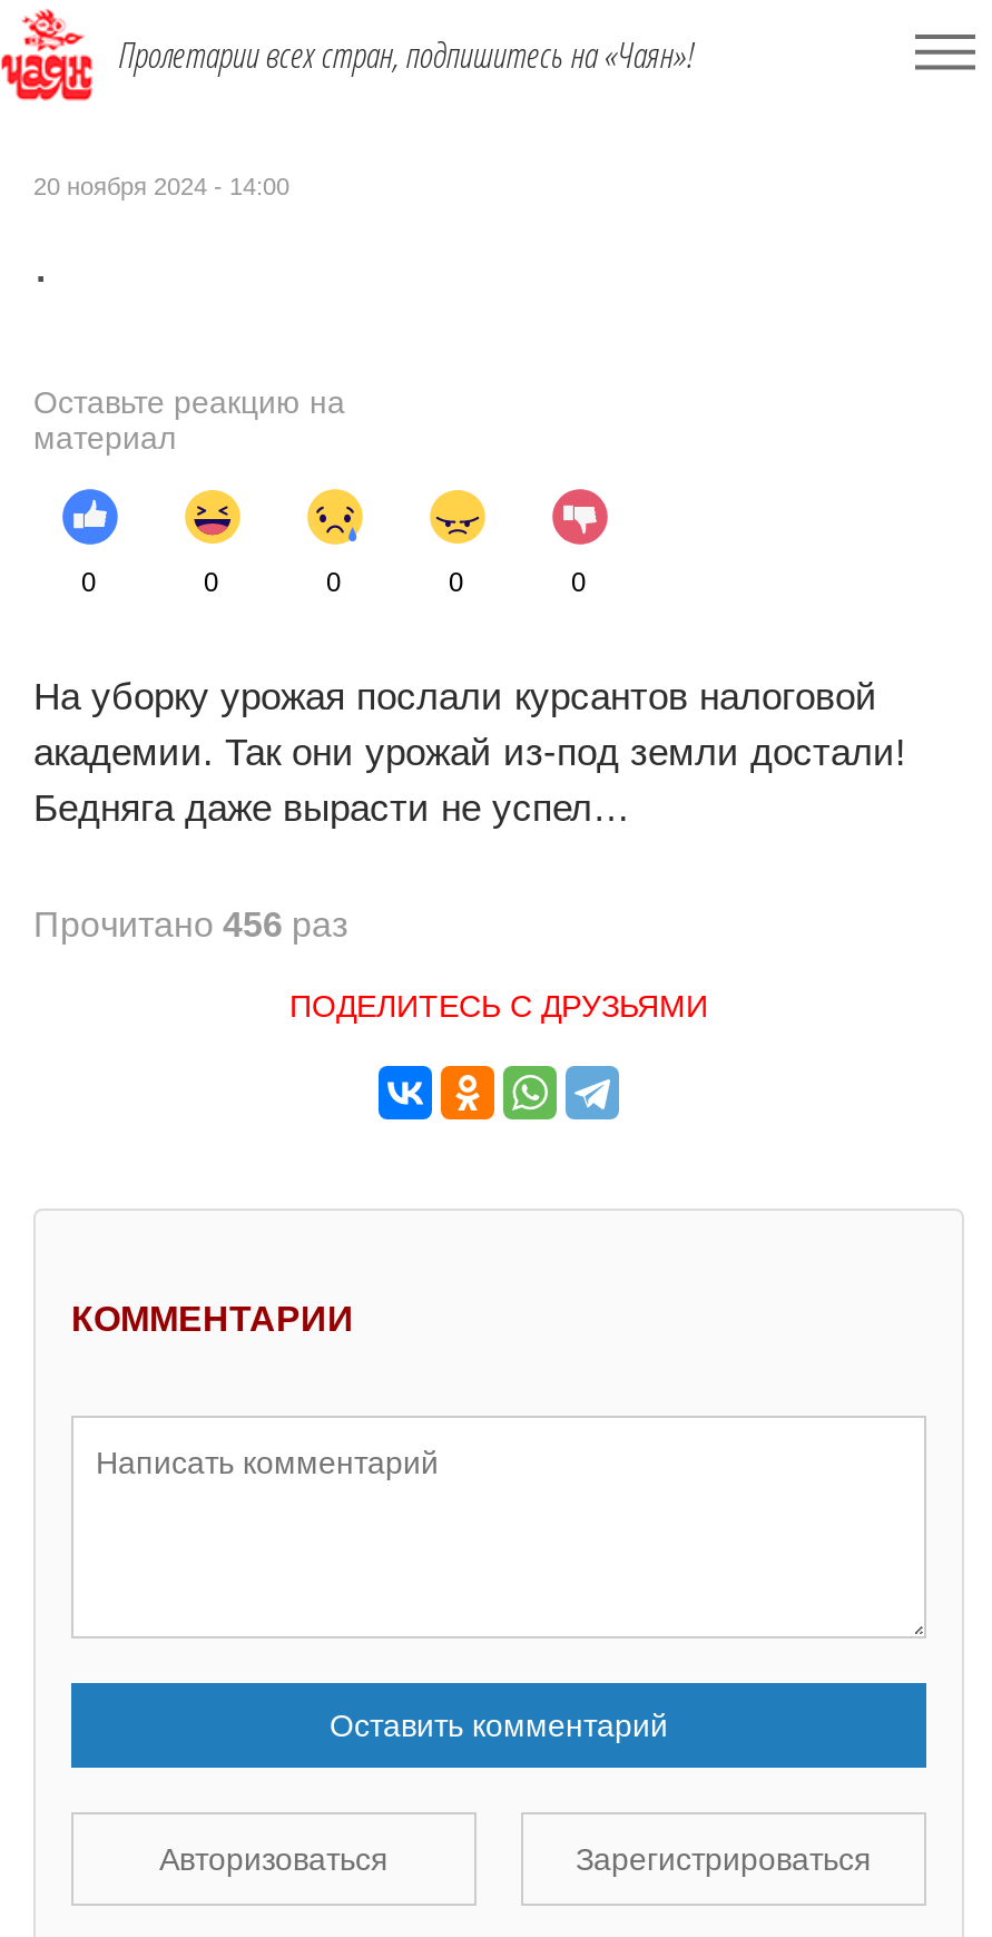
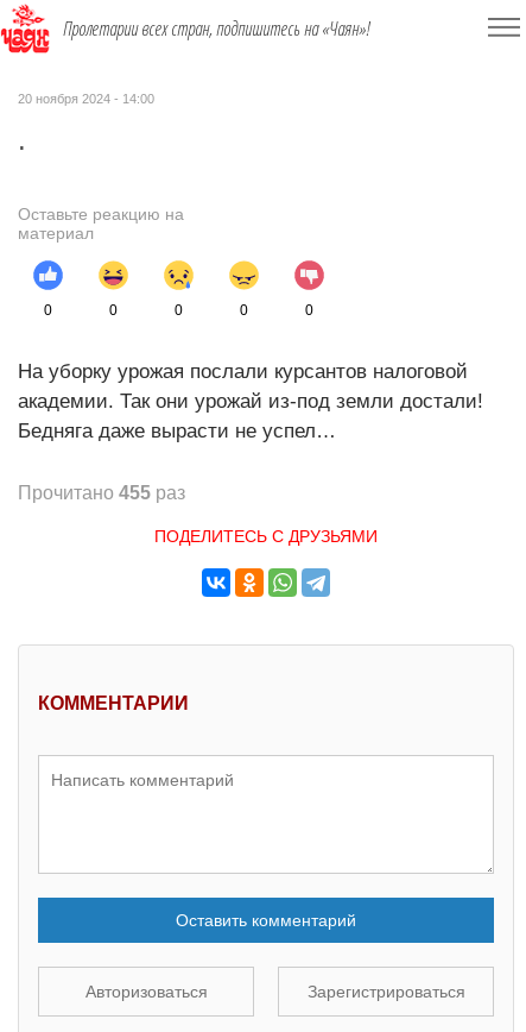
- Прочитано 456 раз
+ Прочитано 455 раз
